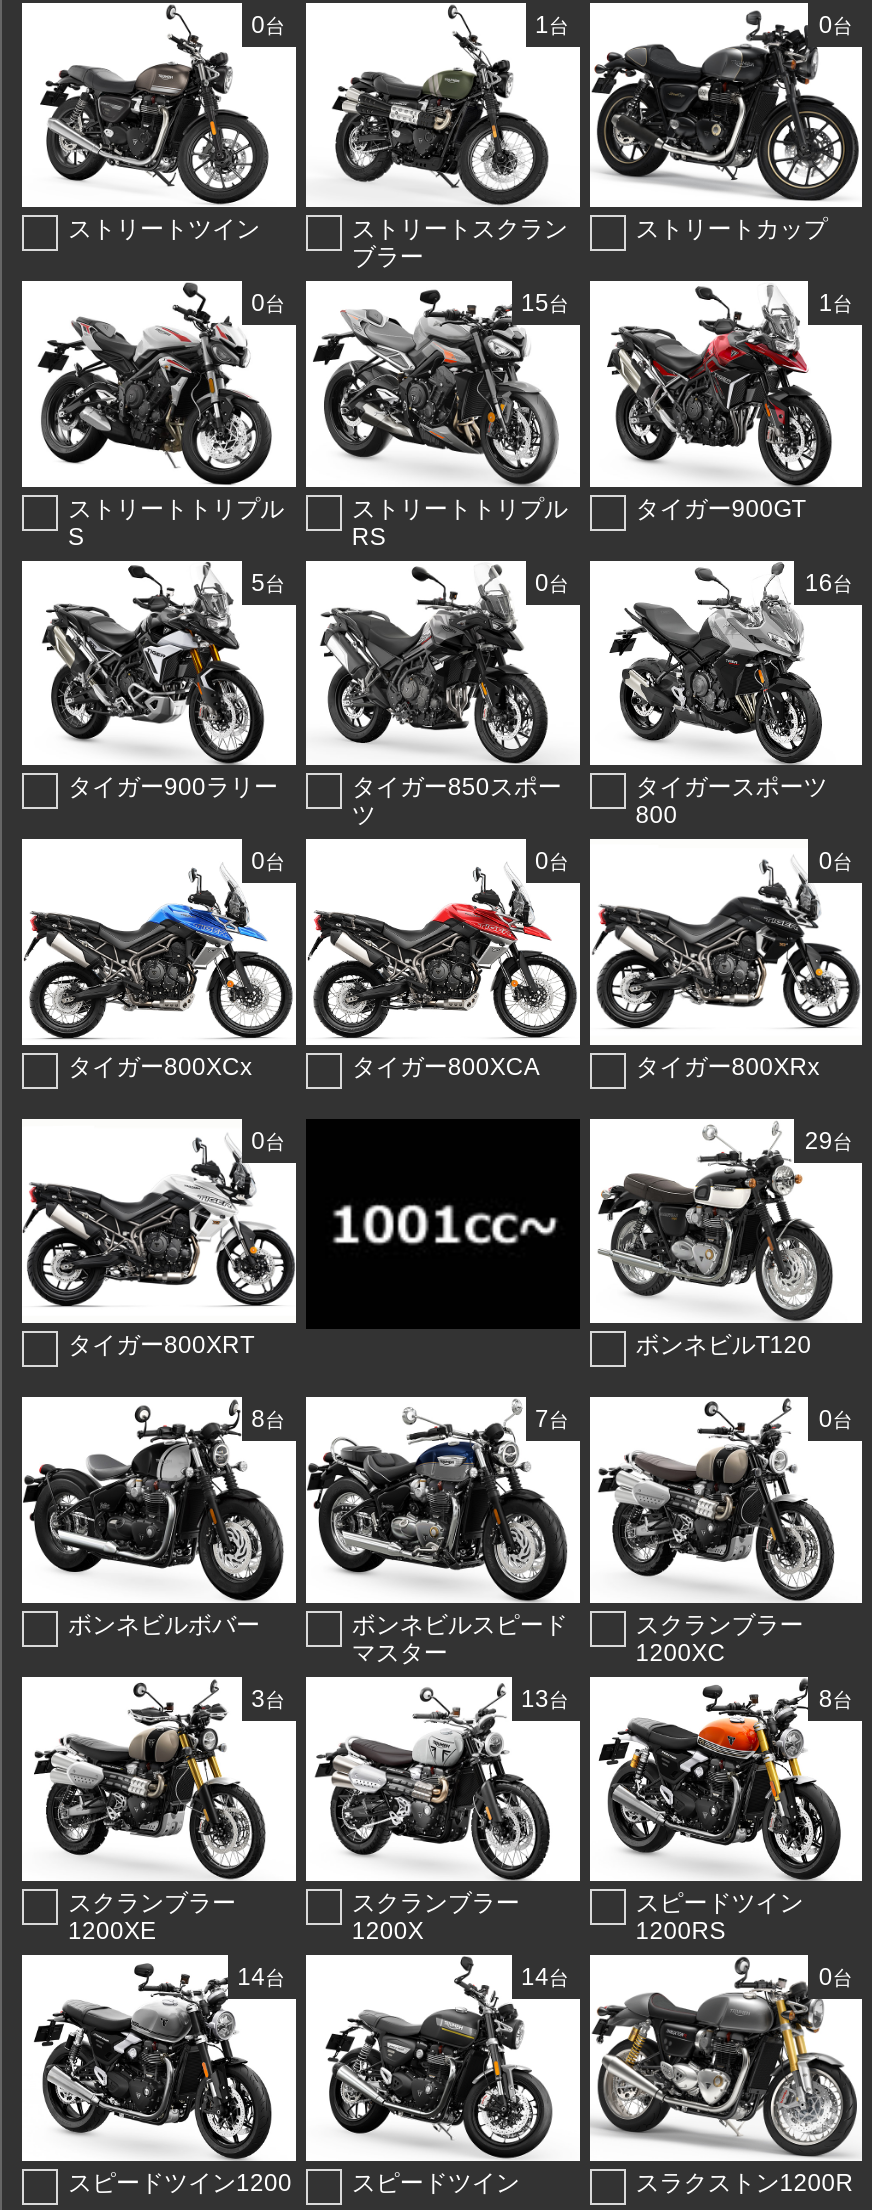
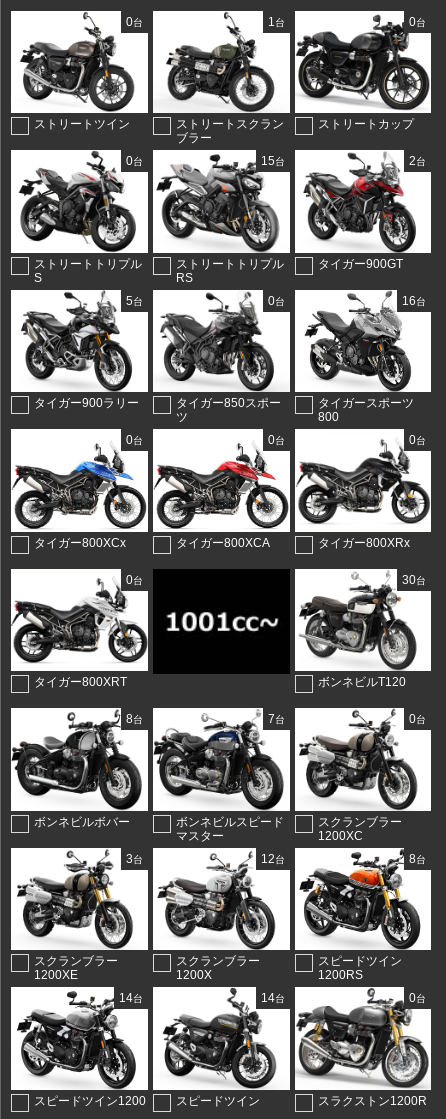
- 1台
+ 2台

- 29台
+ 30台

- 13台
+ 12台
